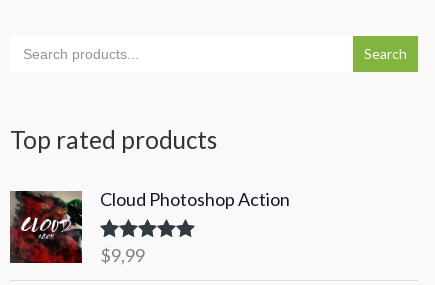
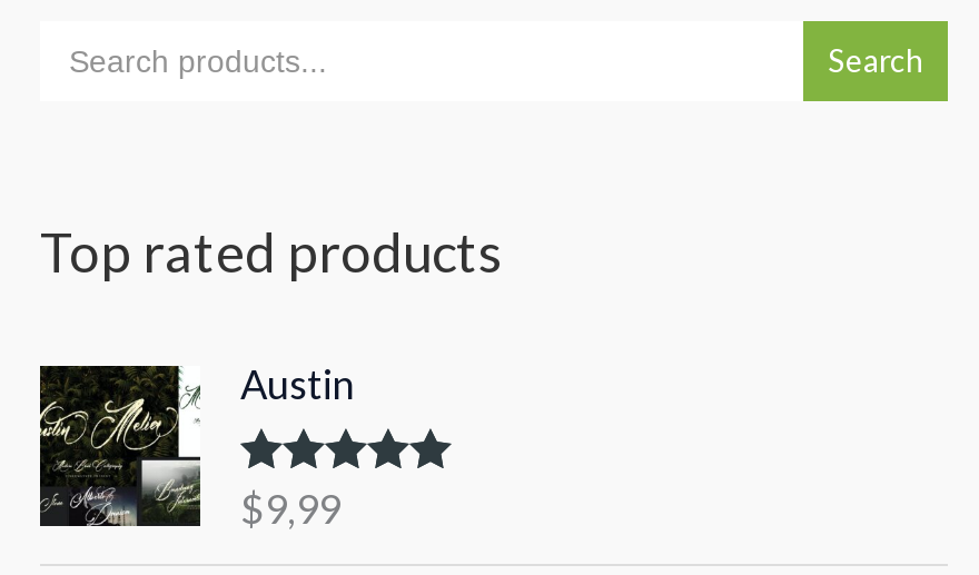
- [image]
- Cloud Photoshop Action
+ [image]
+ Austin
